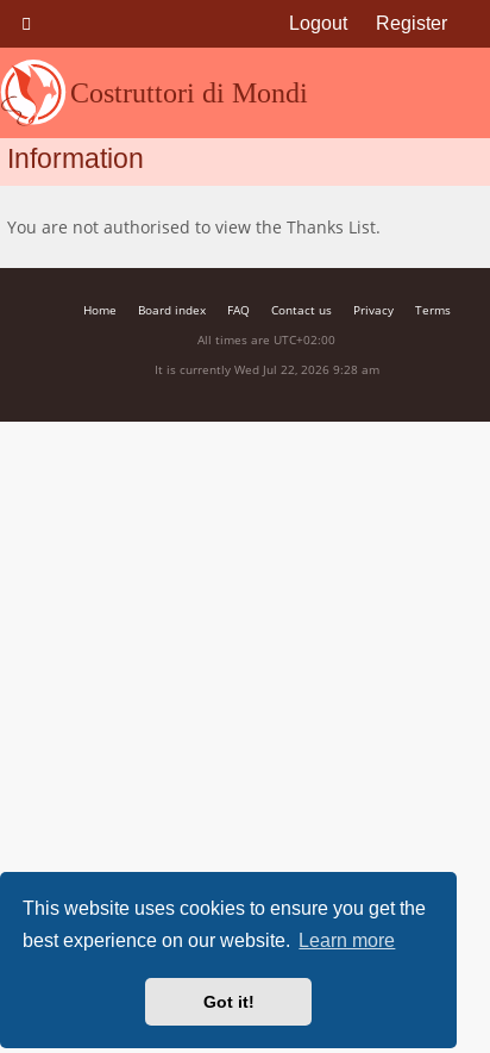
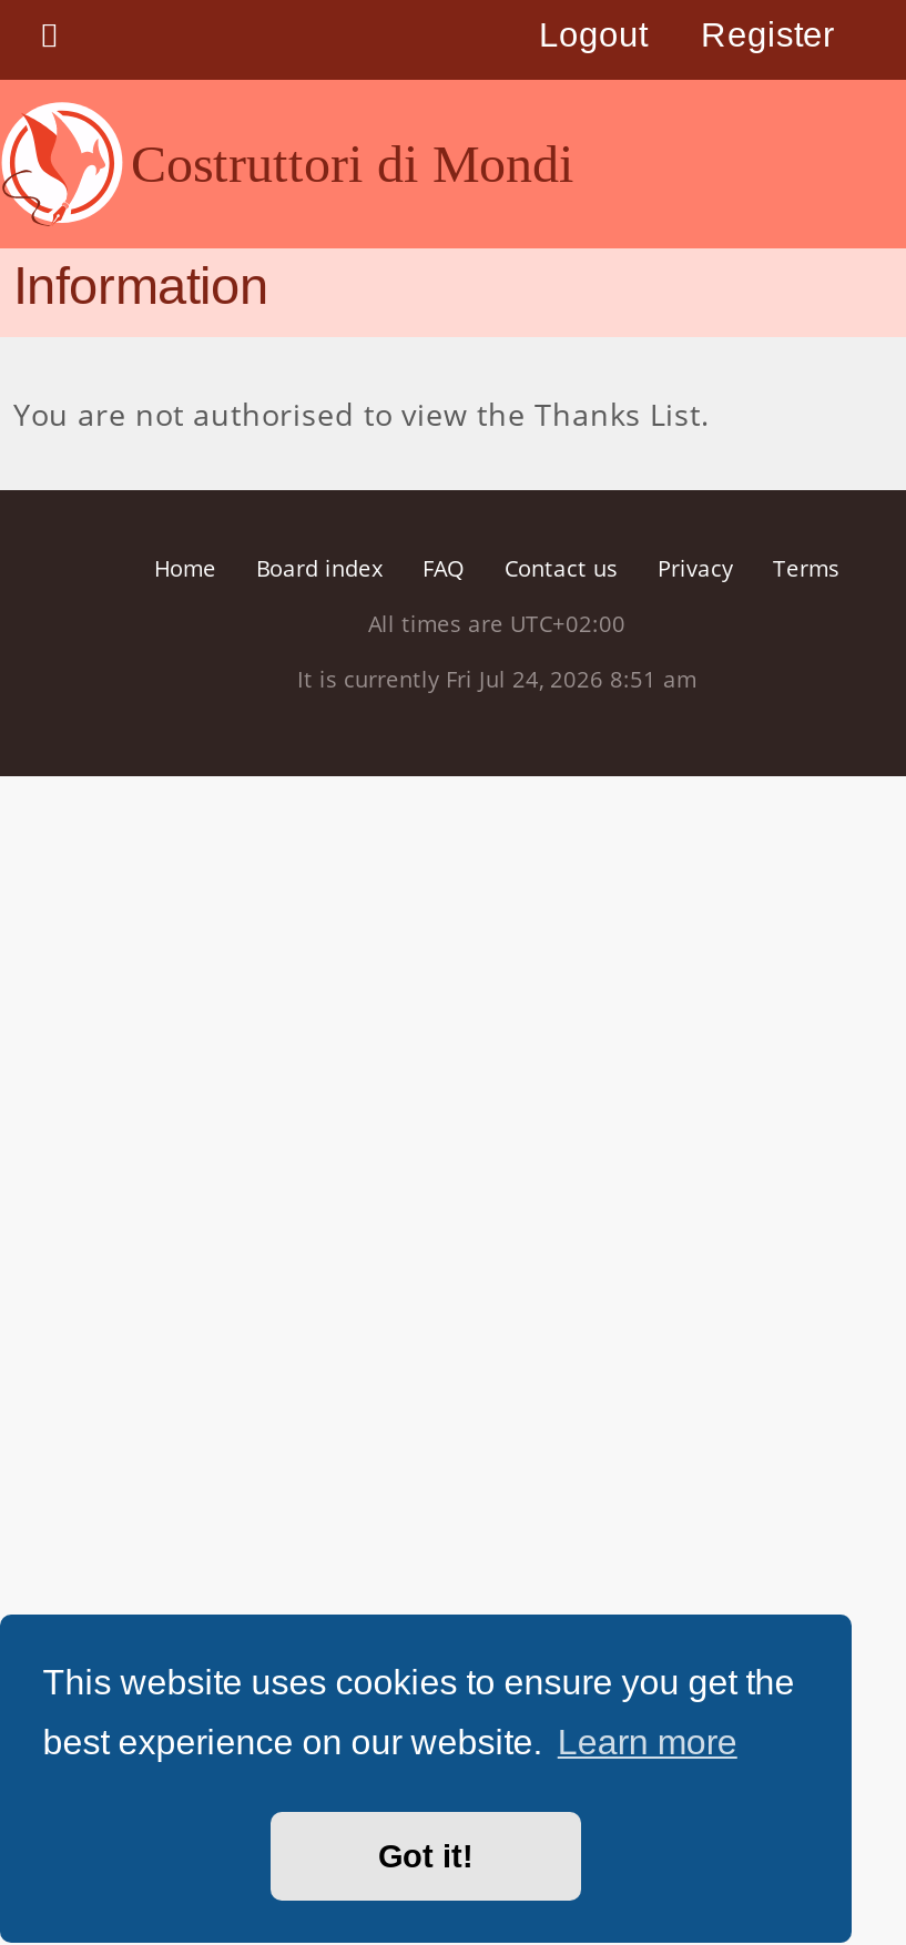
- It is currently Wed Jul 22, 2026 9:28 am
+ It is currently Fri Jul 24, 2026 8:51 am
